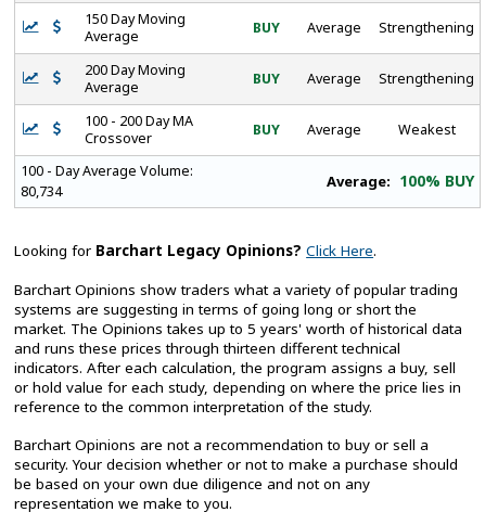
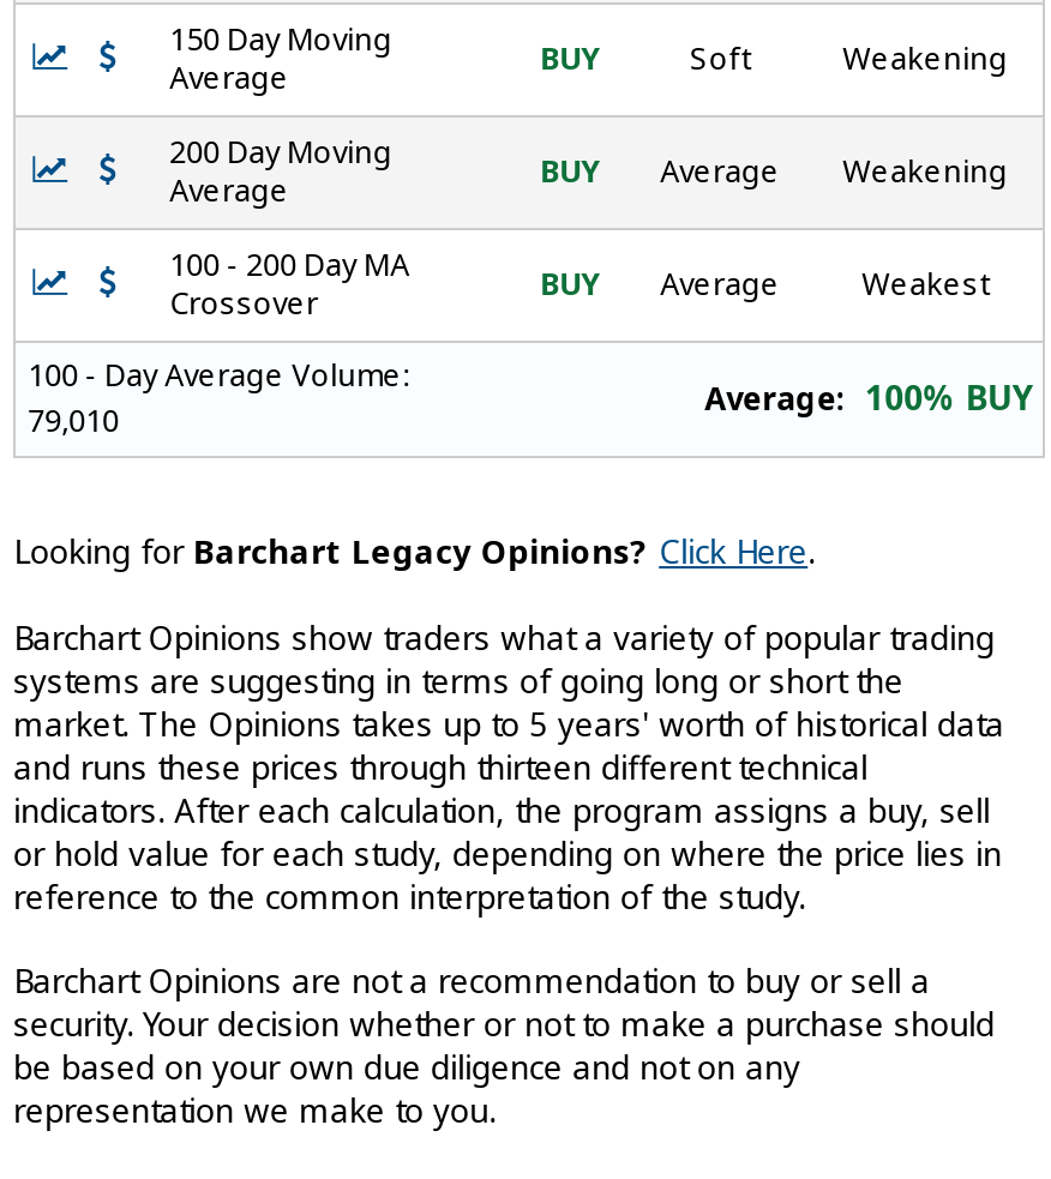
- Average
- Strengthening
+ Soft
+ Weakening

- Strengthening
+ Weakening

- 80,734
+ 79,010
